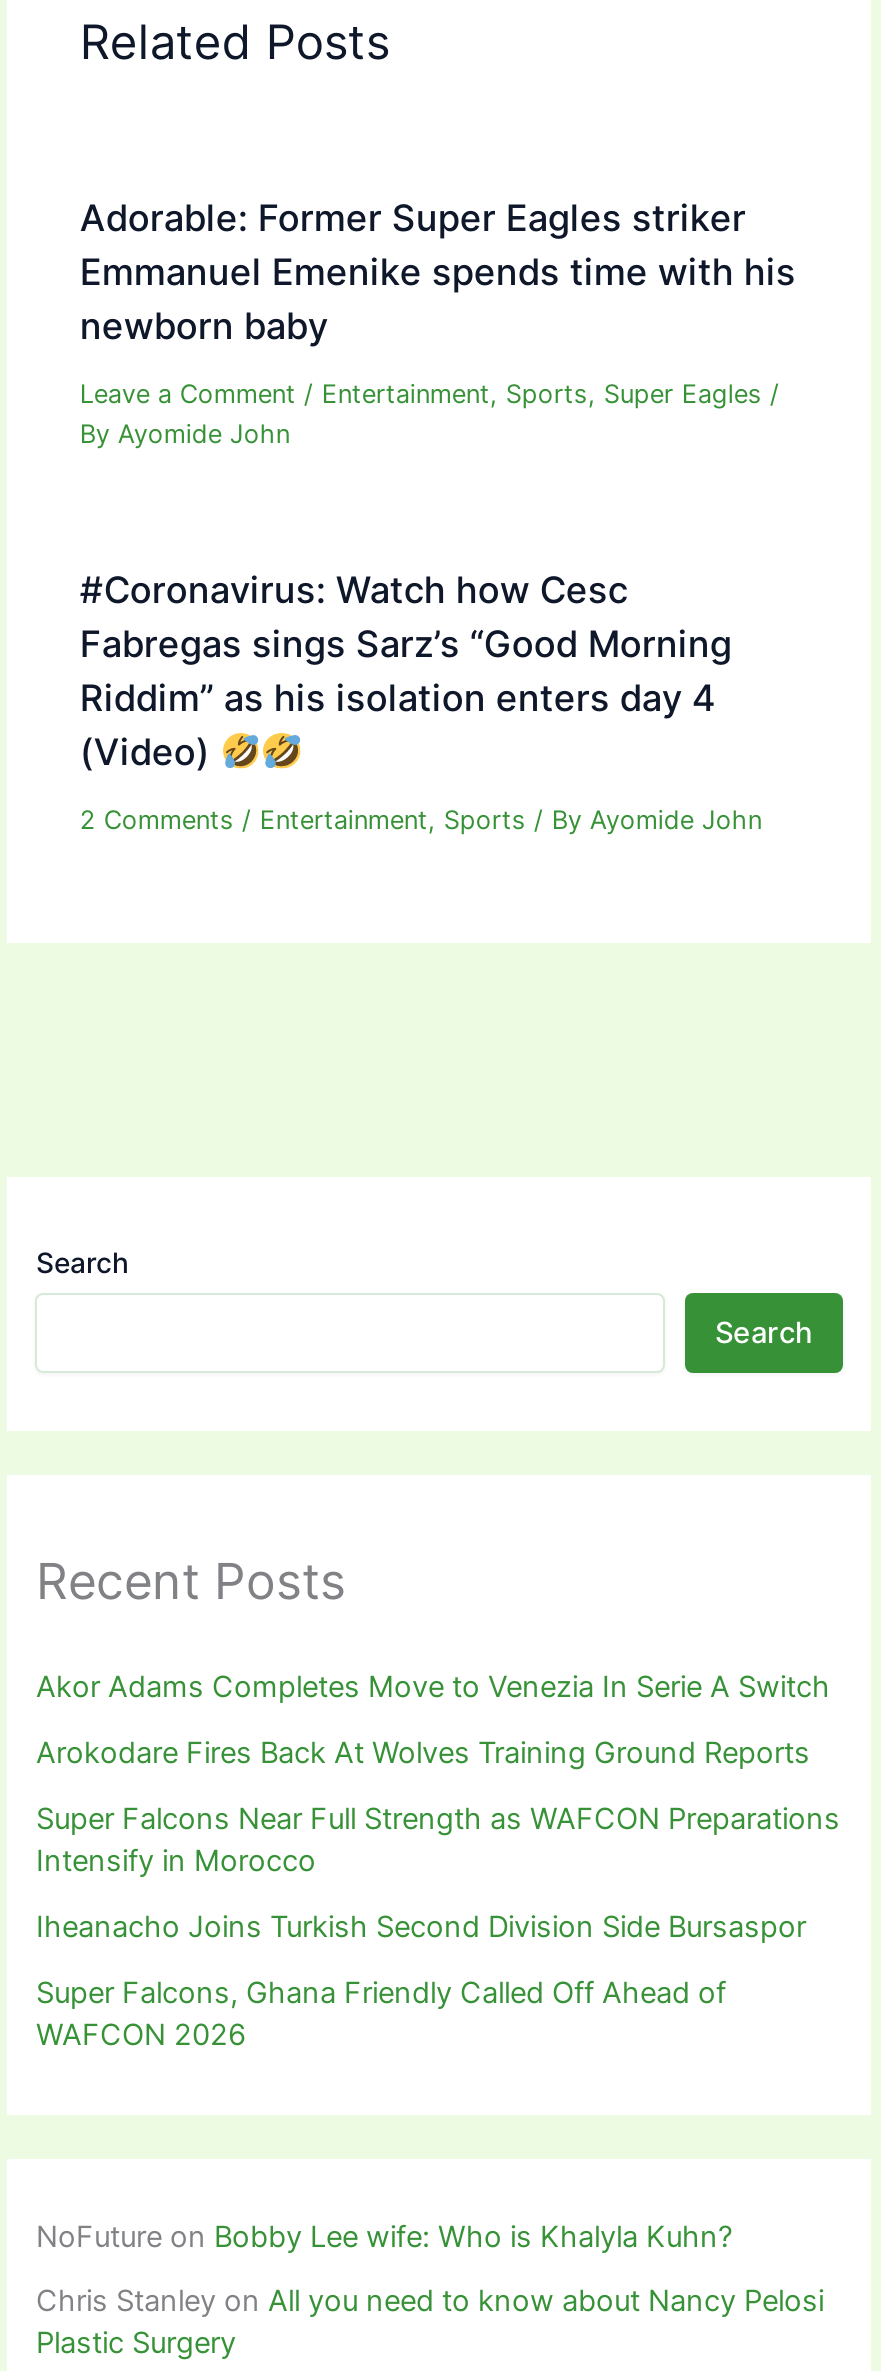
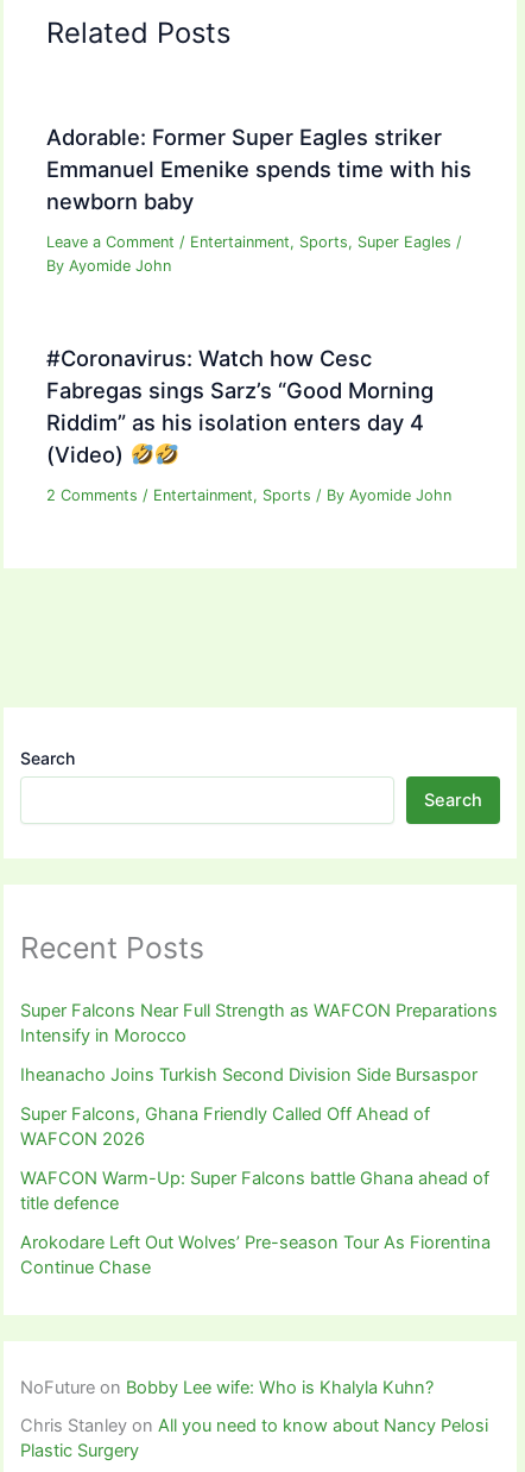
- Akor Adams Completes Move to Venezia In Serie A Switch
- Arokodare Fires Back At Wolves Training Ground Reports

moved up: Super Falcons Near Full Strength as WAFCON Preparations | Intensify in Morocco | Iheanacho Joins Turkish Second Division Side Bursaspor | Super Falcons, Ghana Friendly Called Off Ahead of | WAFCON 2026

+ WAFCON Warm-Up: Super Falcons battle Ghana ahead of
+ title defence
+ Arokodare Left Out Wolves’ Pre-season Tour As Fiorentina
+ Continue Chase
